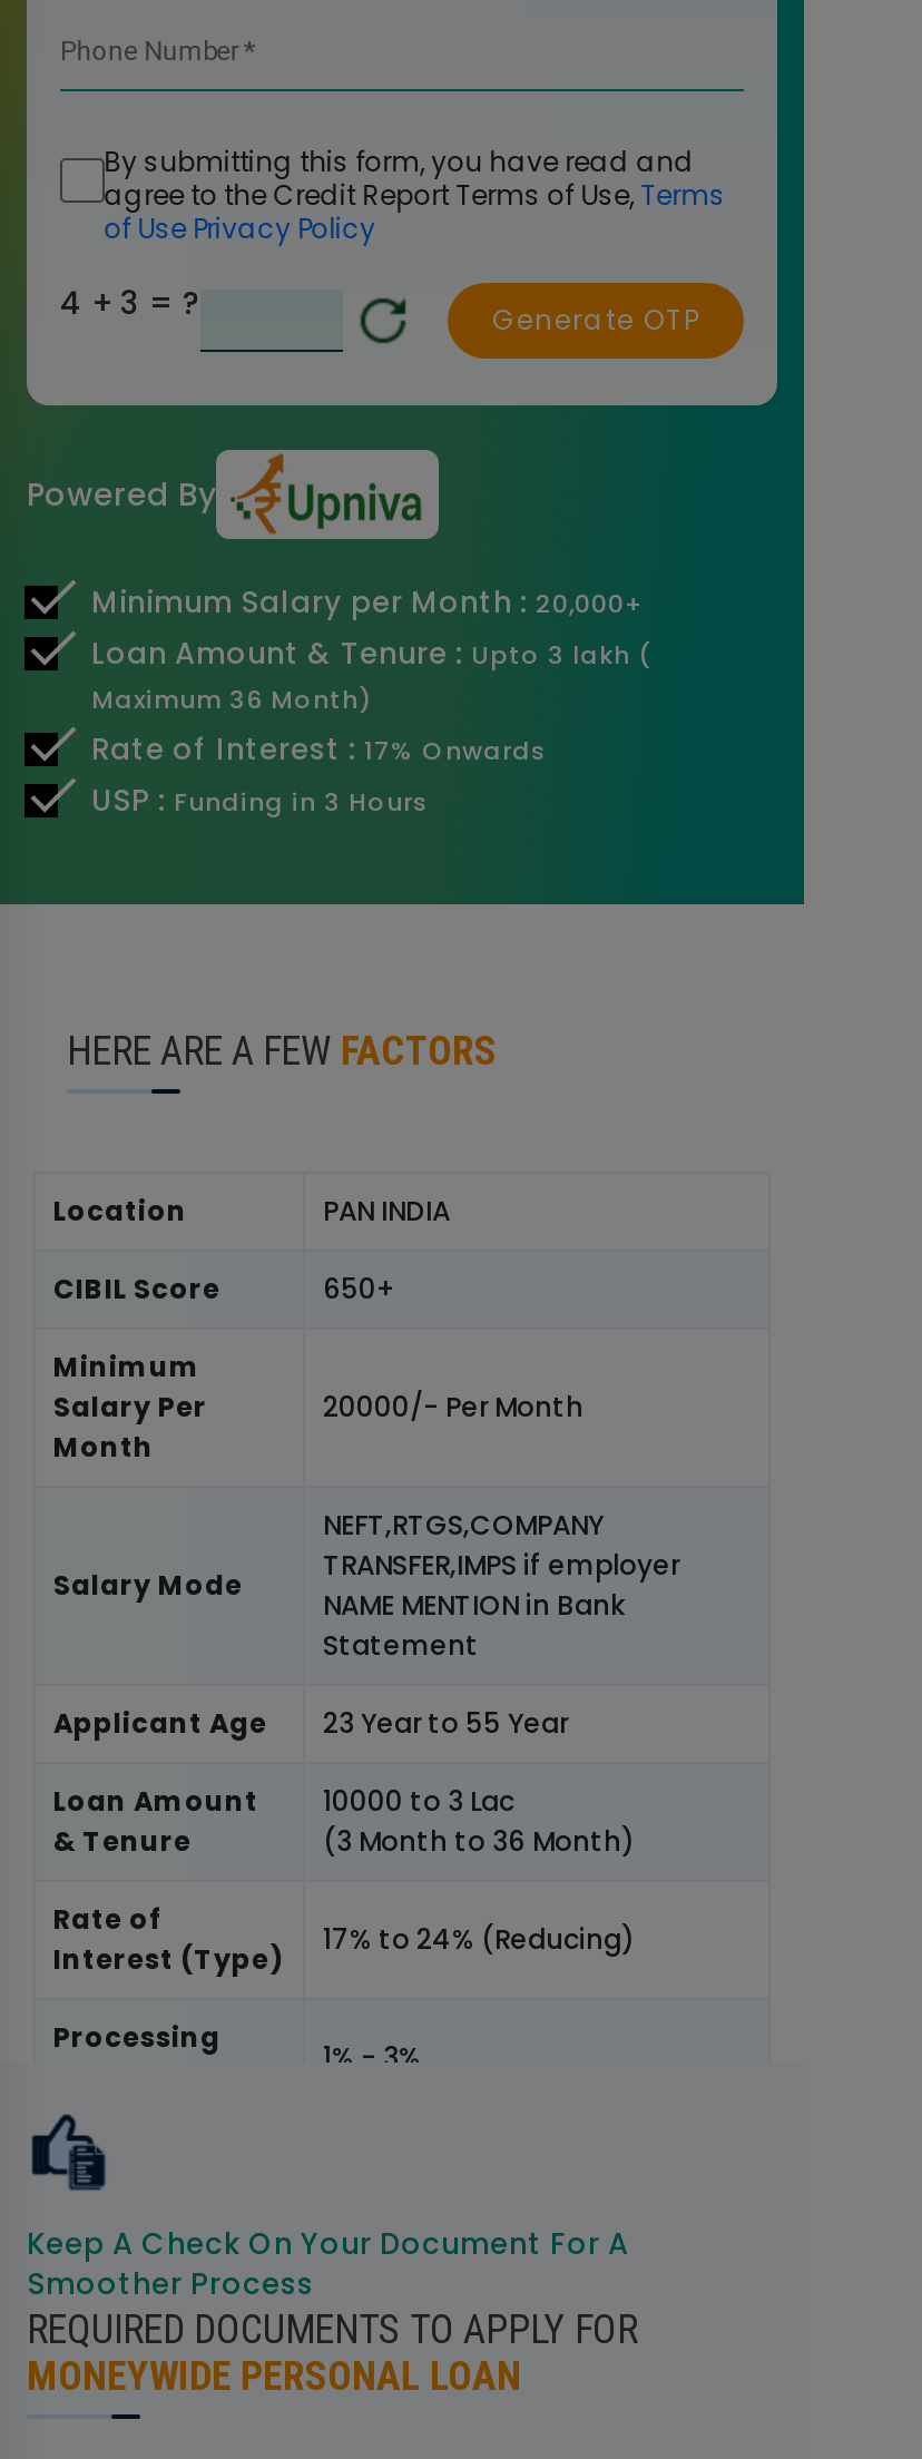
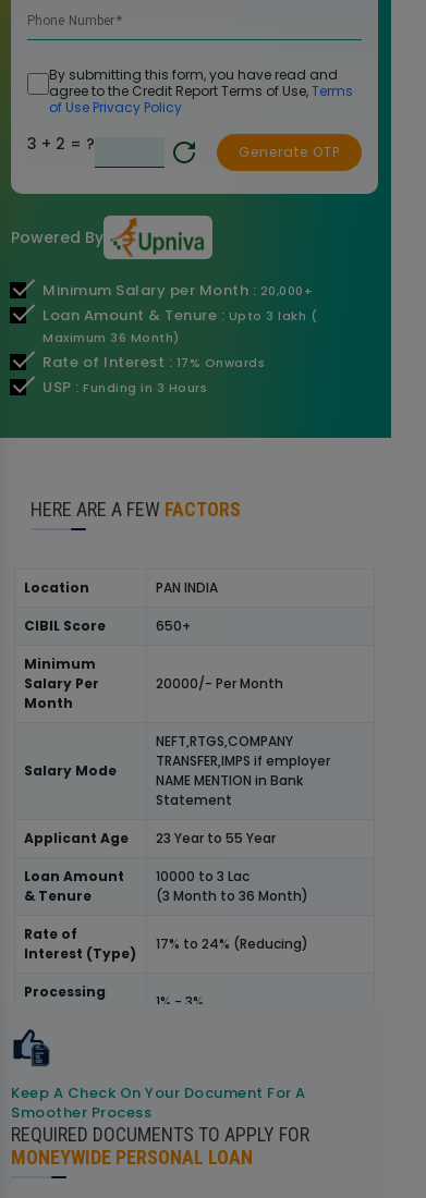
- 4 + 3 = ?
+ 3 + 2 = ?
